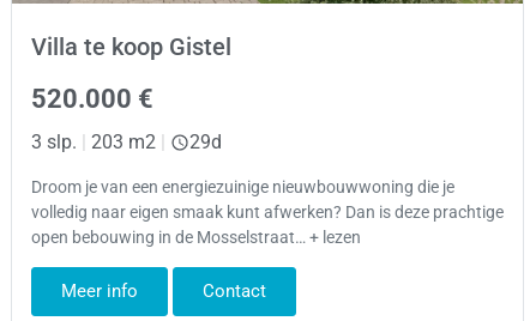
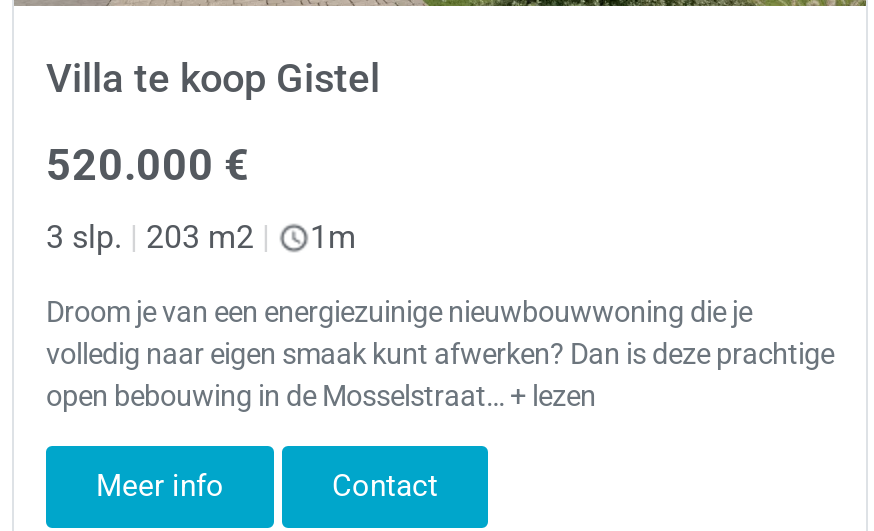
- 29d
+ 1m
